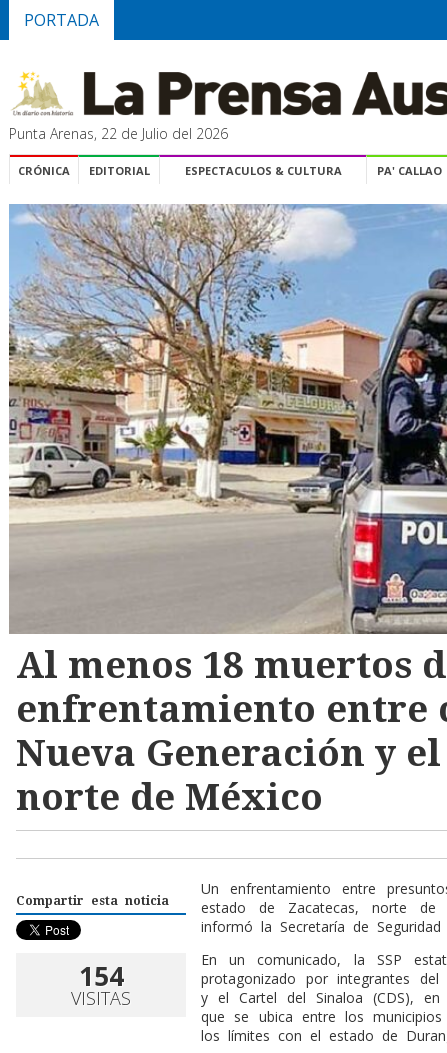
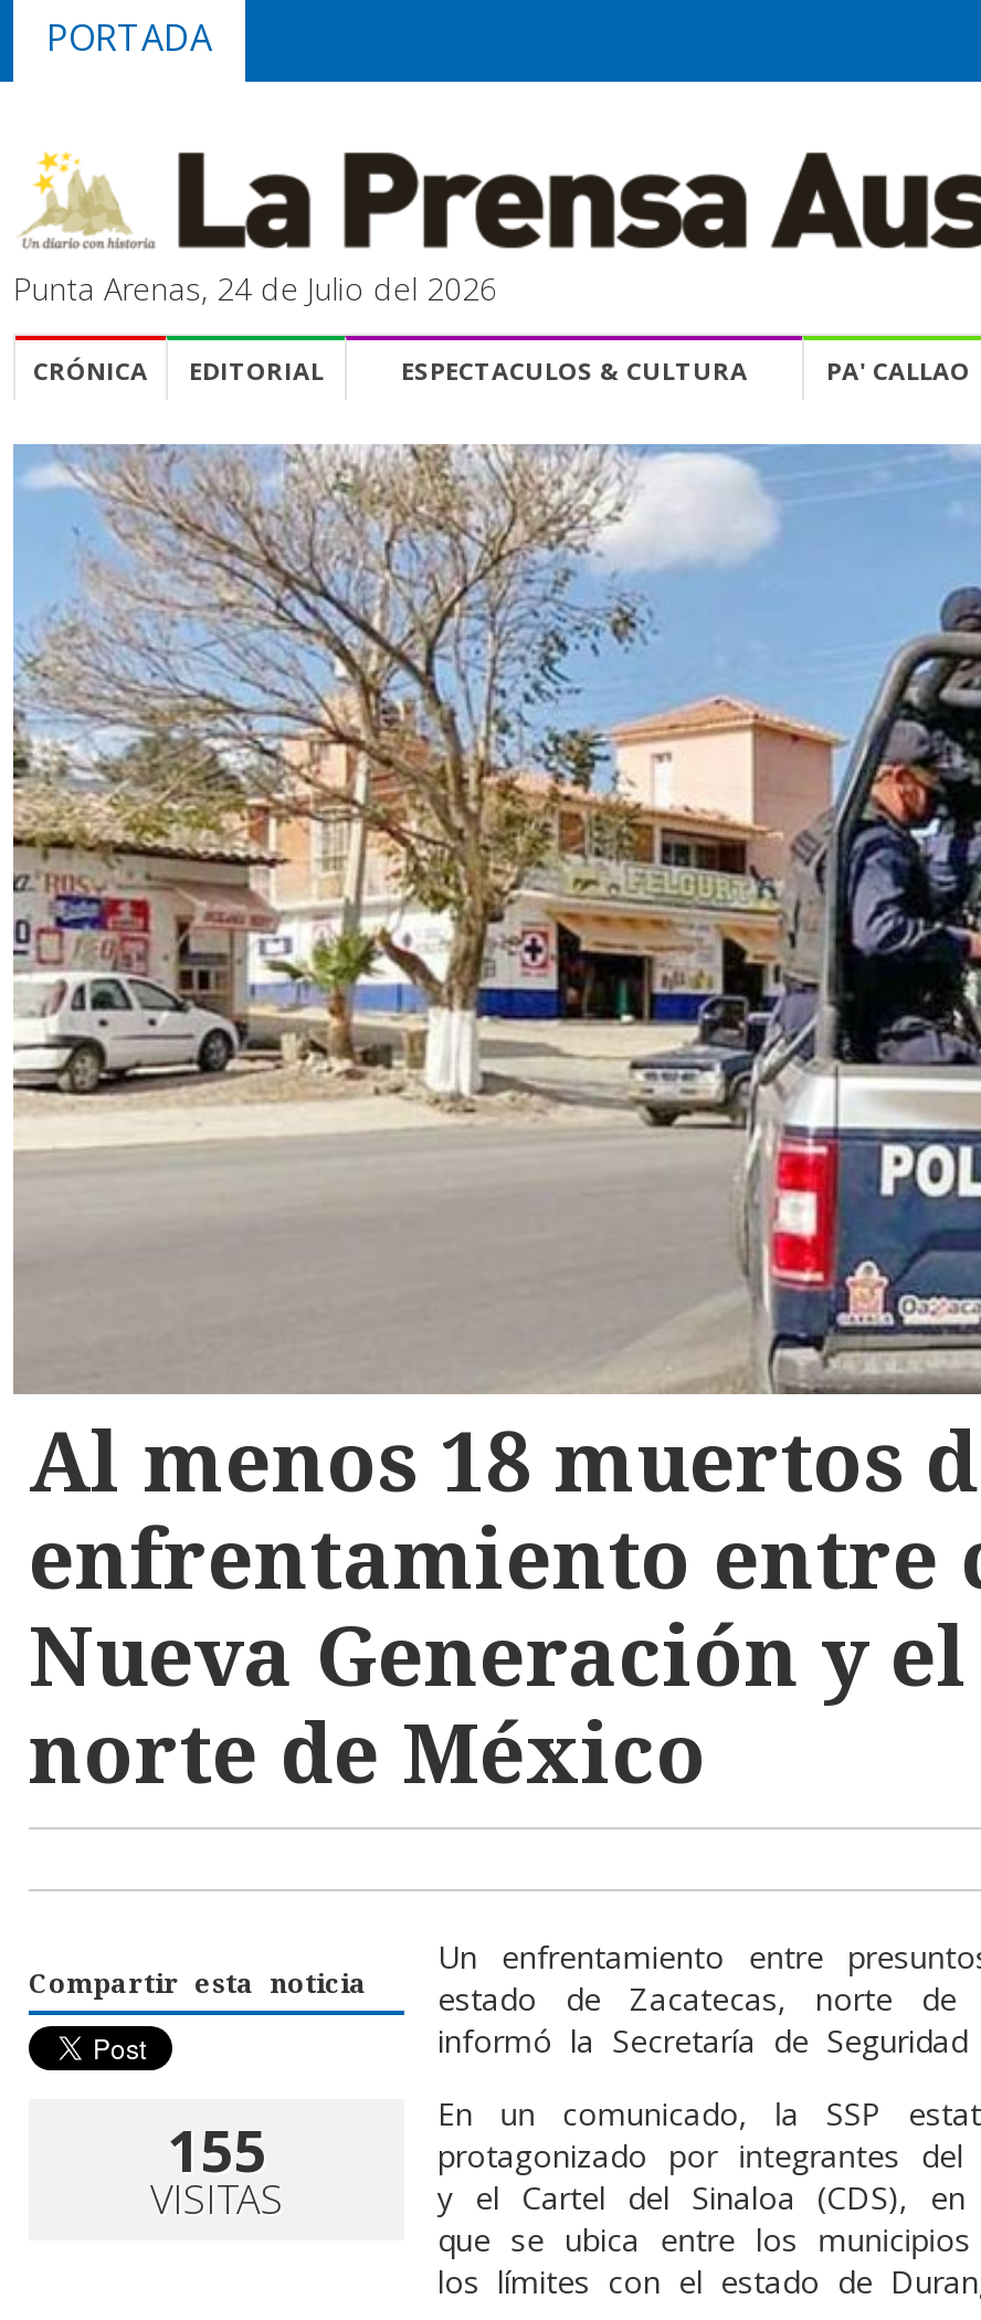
- Punta Arenas, 22 de Julio del 2026
+ Punta Arenas, 24 de Julio del 2026

- 154
+ 155
